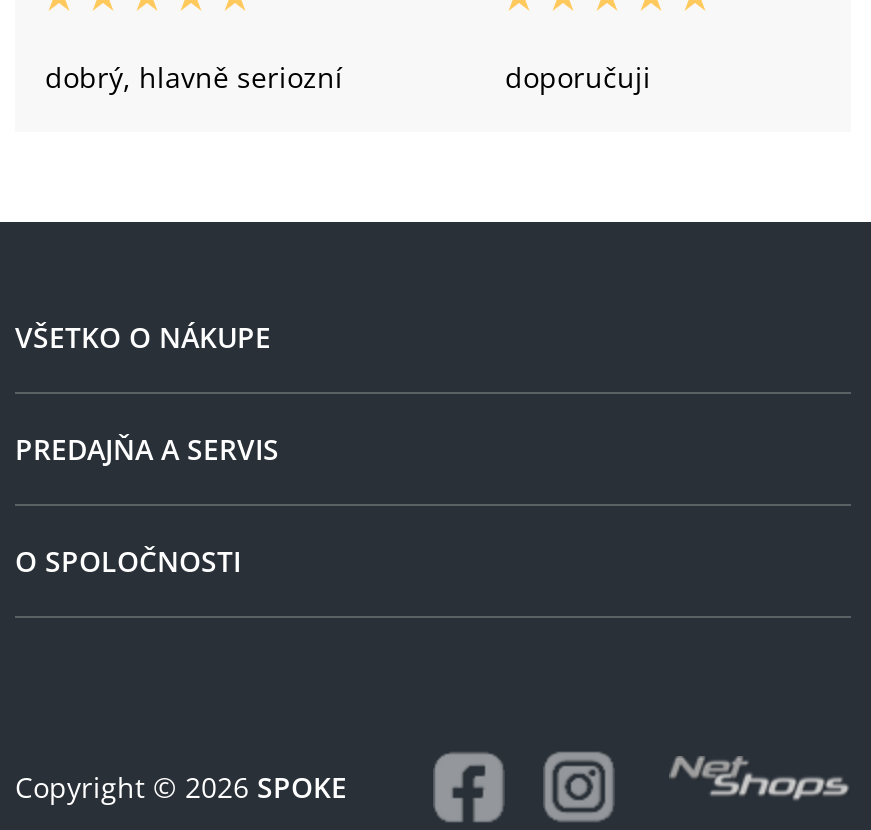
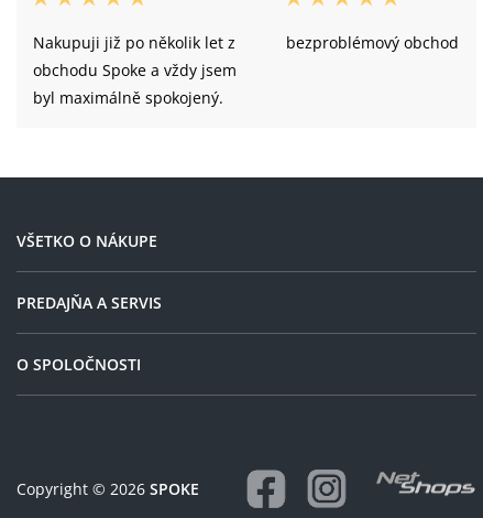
- dobrý, hlavně seriozní
+ Nakupuji již po několik let z
+ obchodu Spoke a vždy jsem
+ byl maximálně spokojený.

- doporučuji
+ bezproblémový obchod
